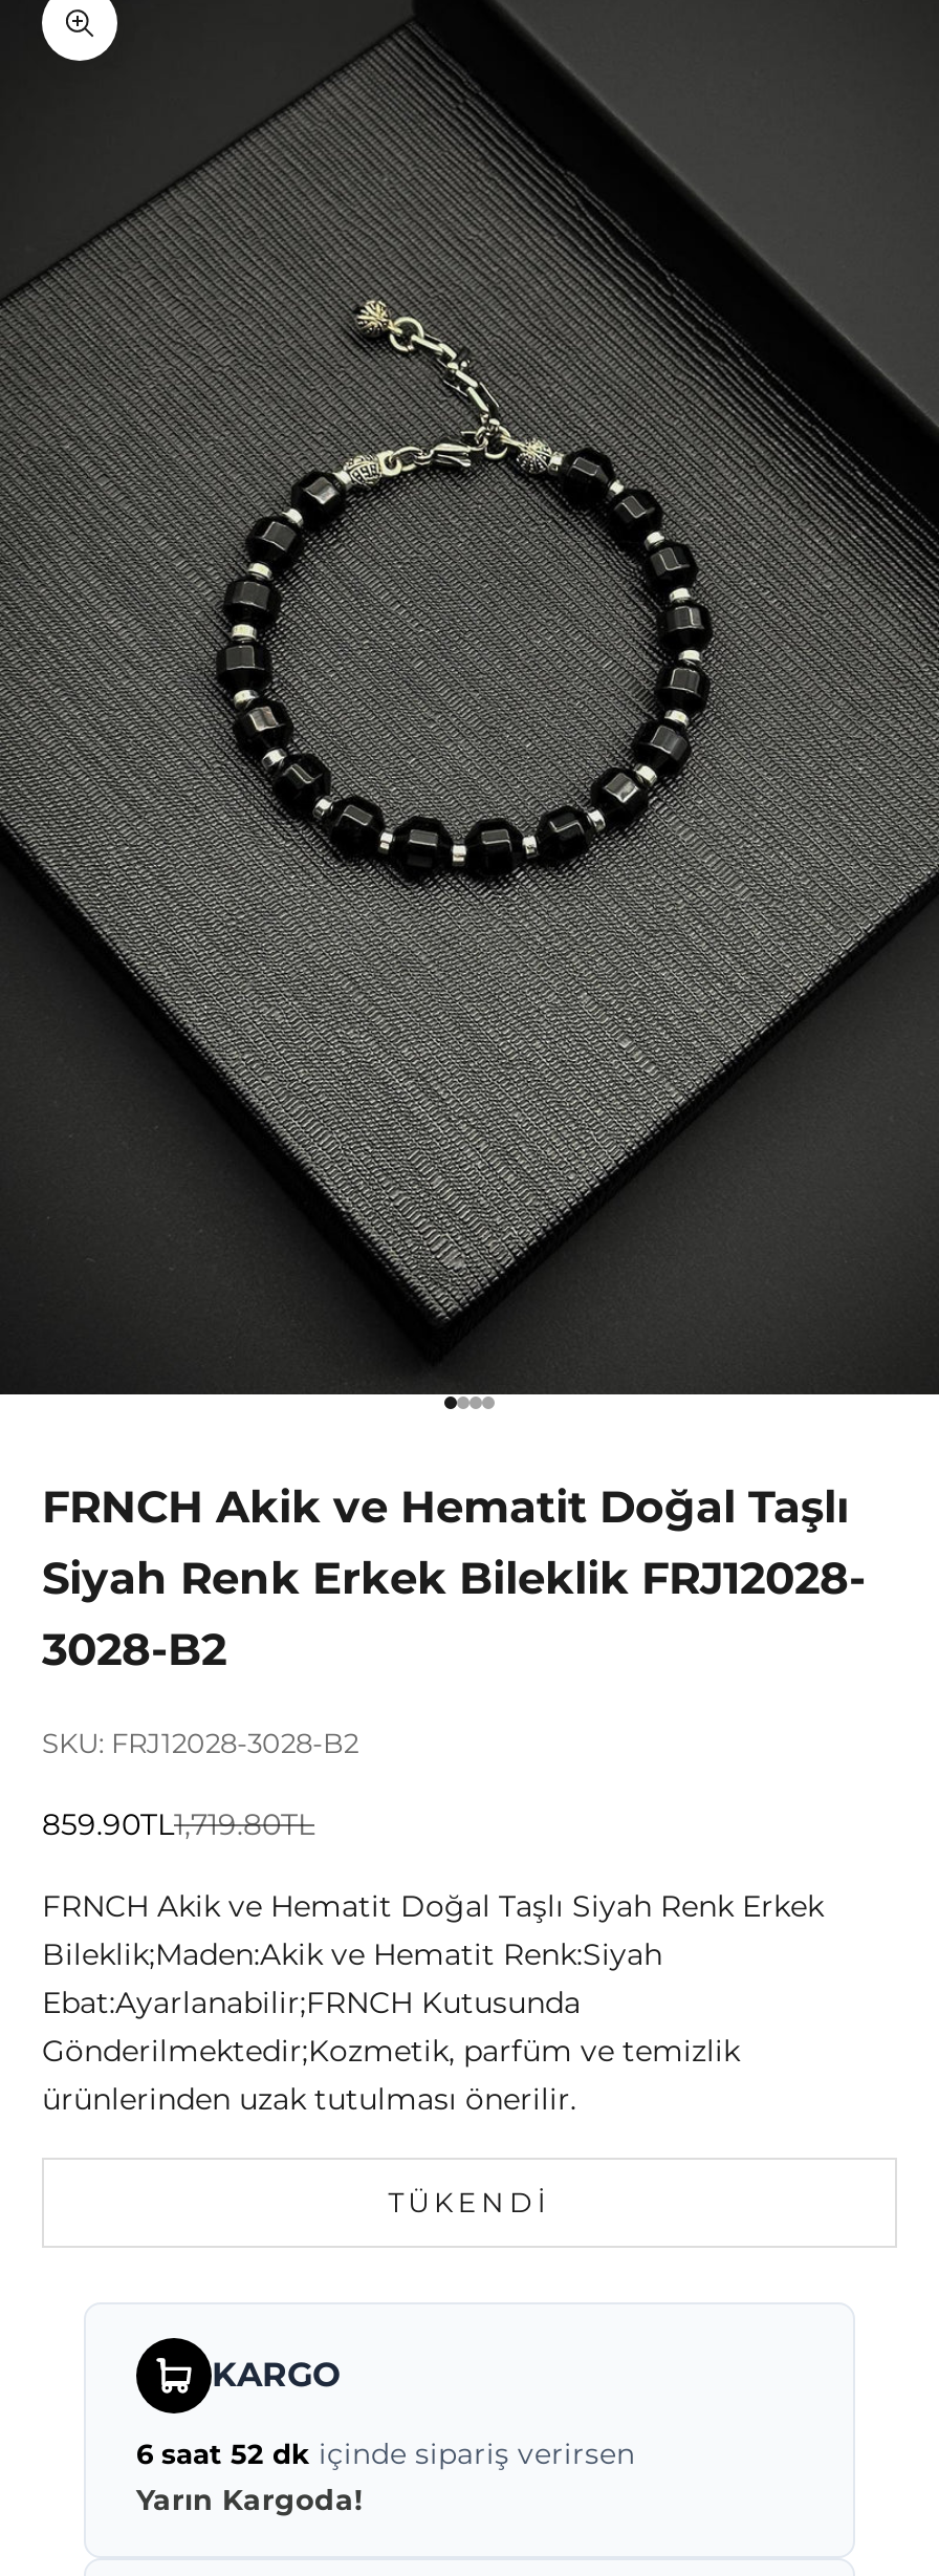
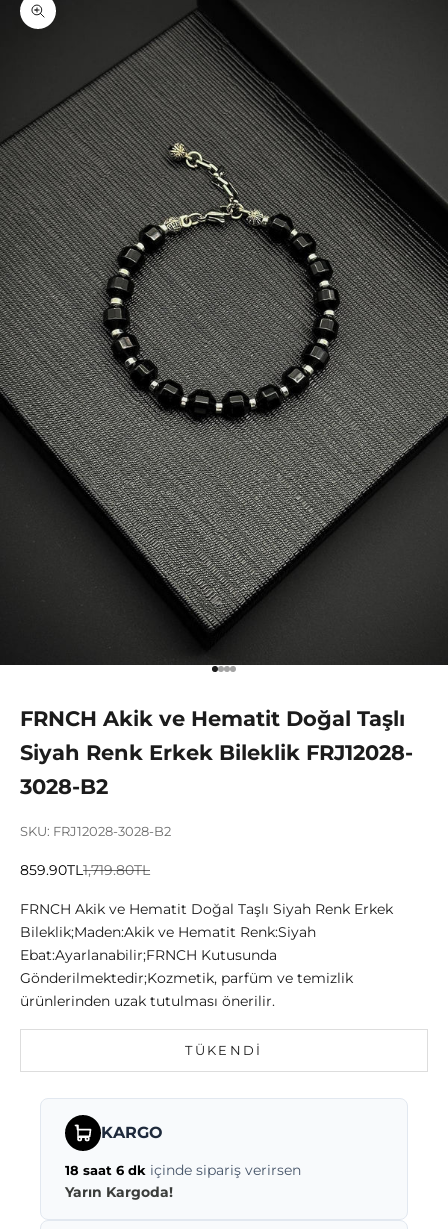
- 6 saat 52 dk içinde sipariş verirsen
+ 18 saat 6 dk içinde sipariş verirsen
